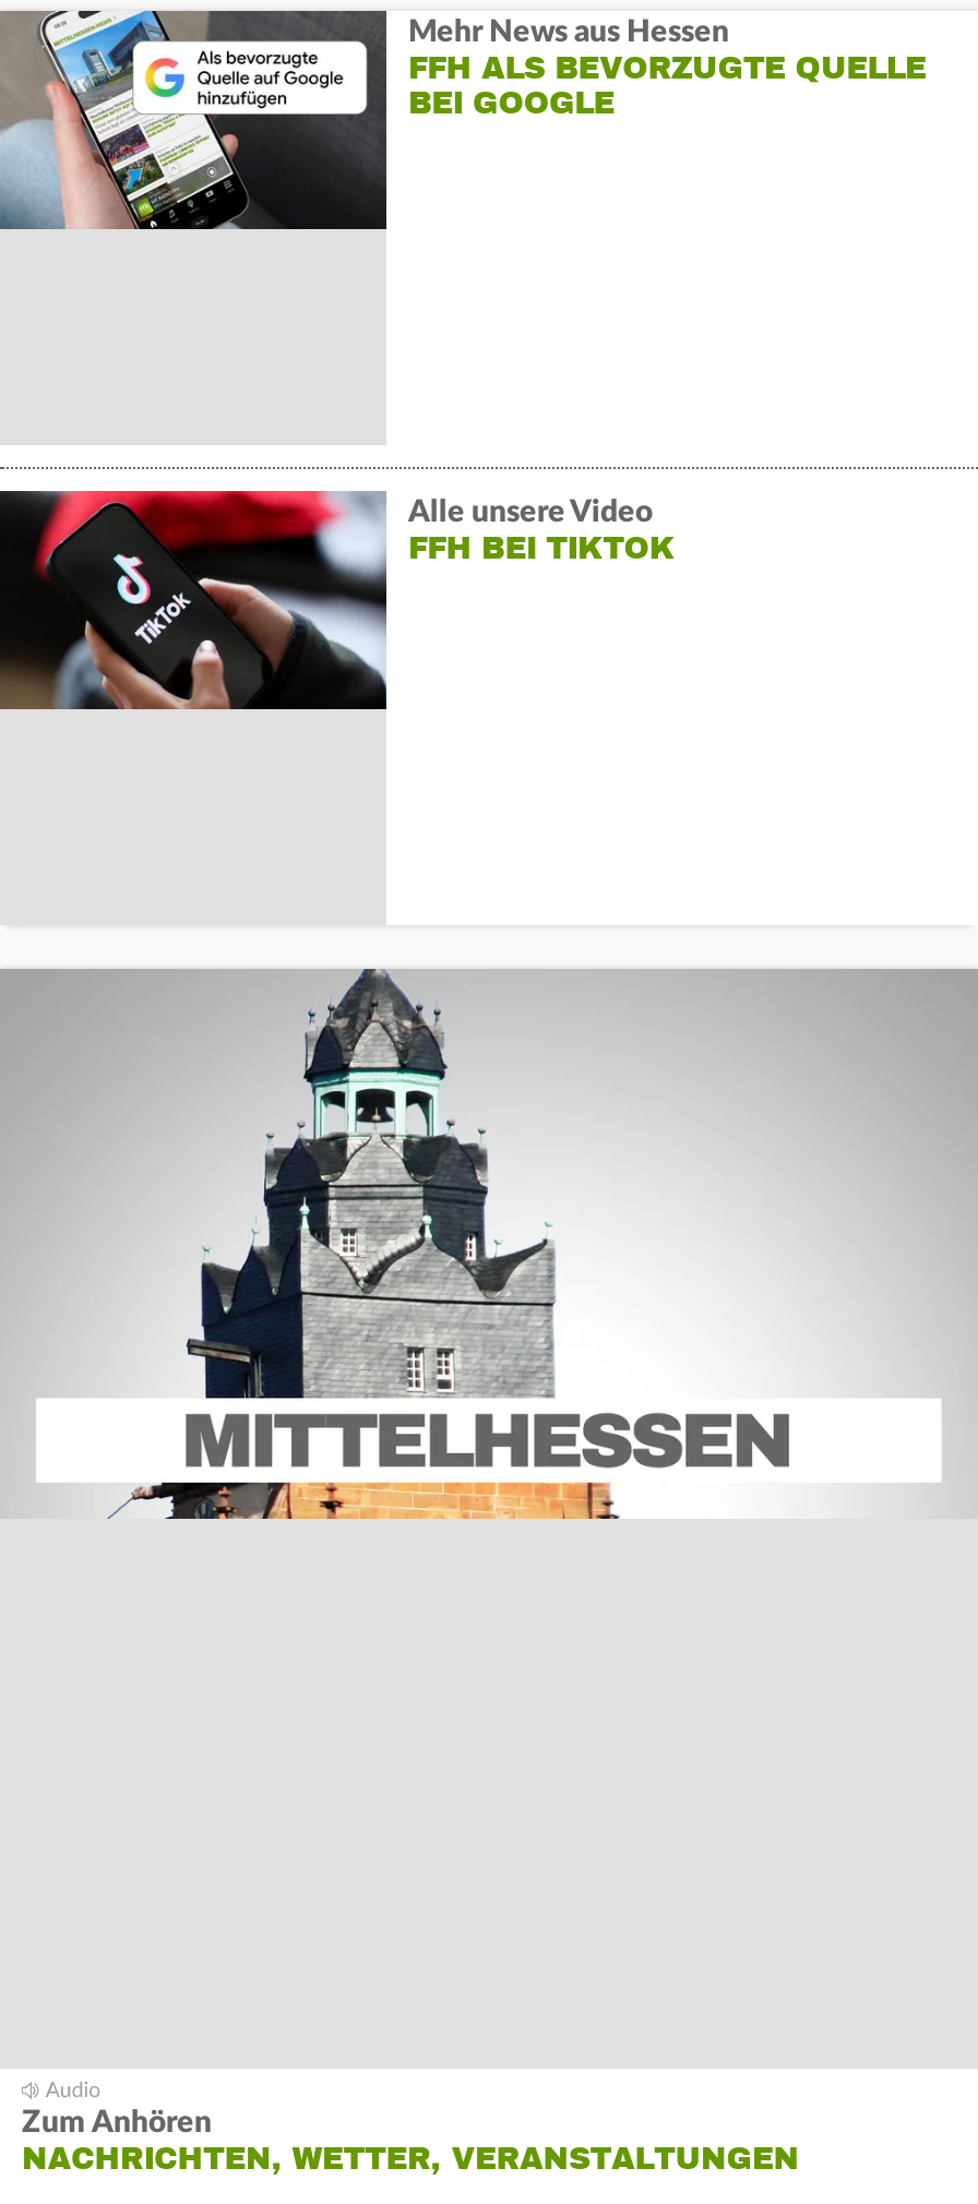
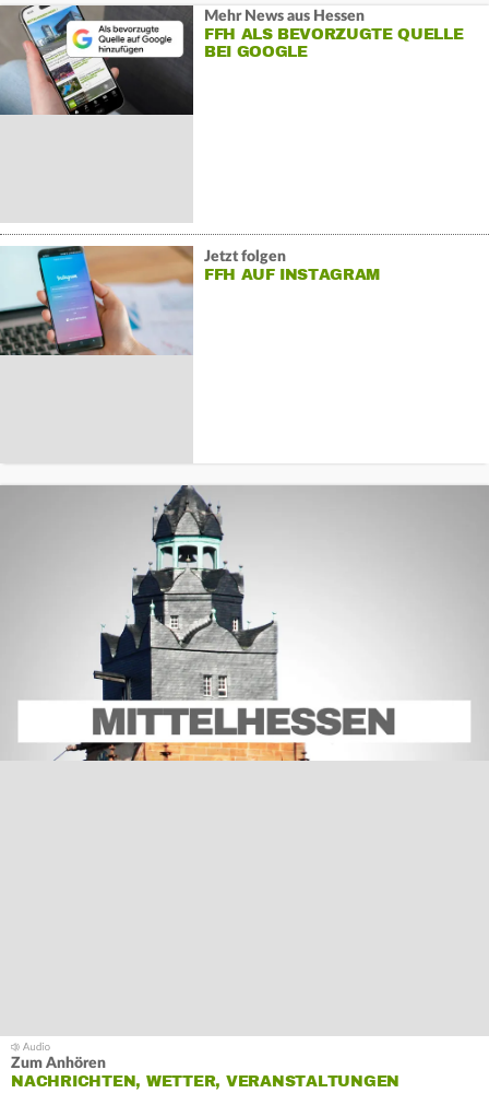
- [image]
- Alle unsere Video
- FFH BEI TIKTOK
+ [image]
+ Jetzt folgen
+ FFH AUF INSTAGRAM
